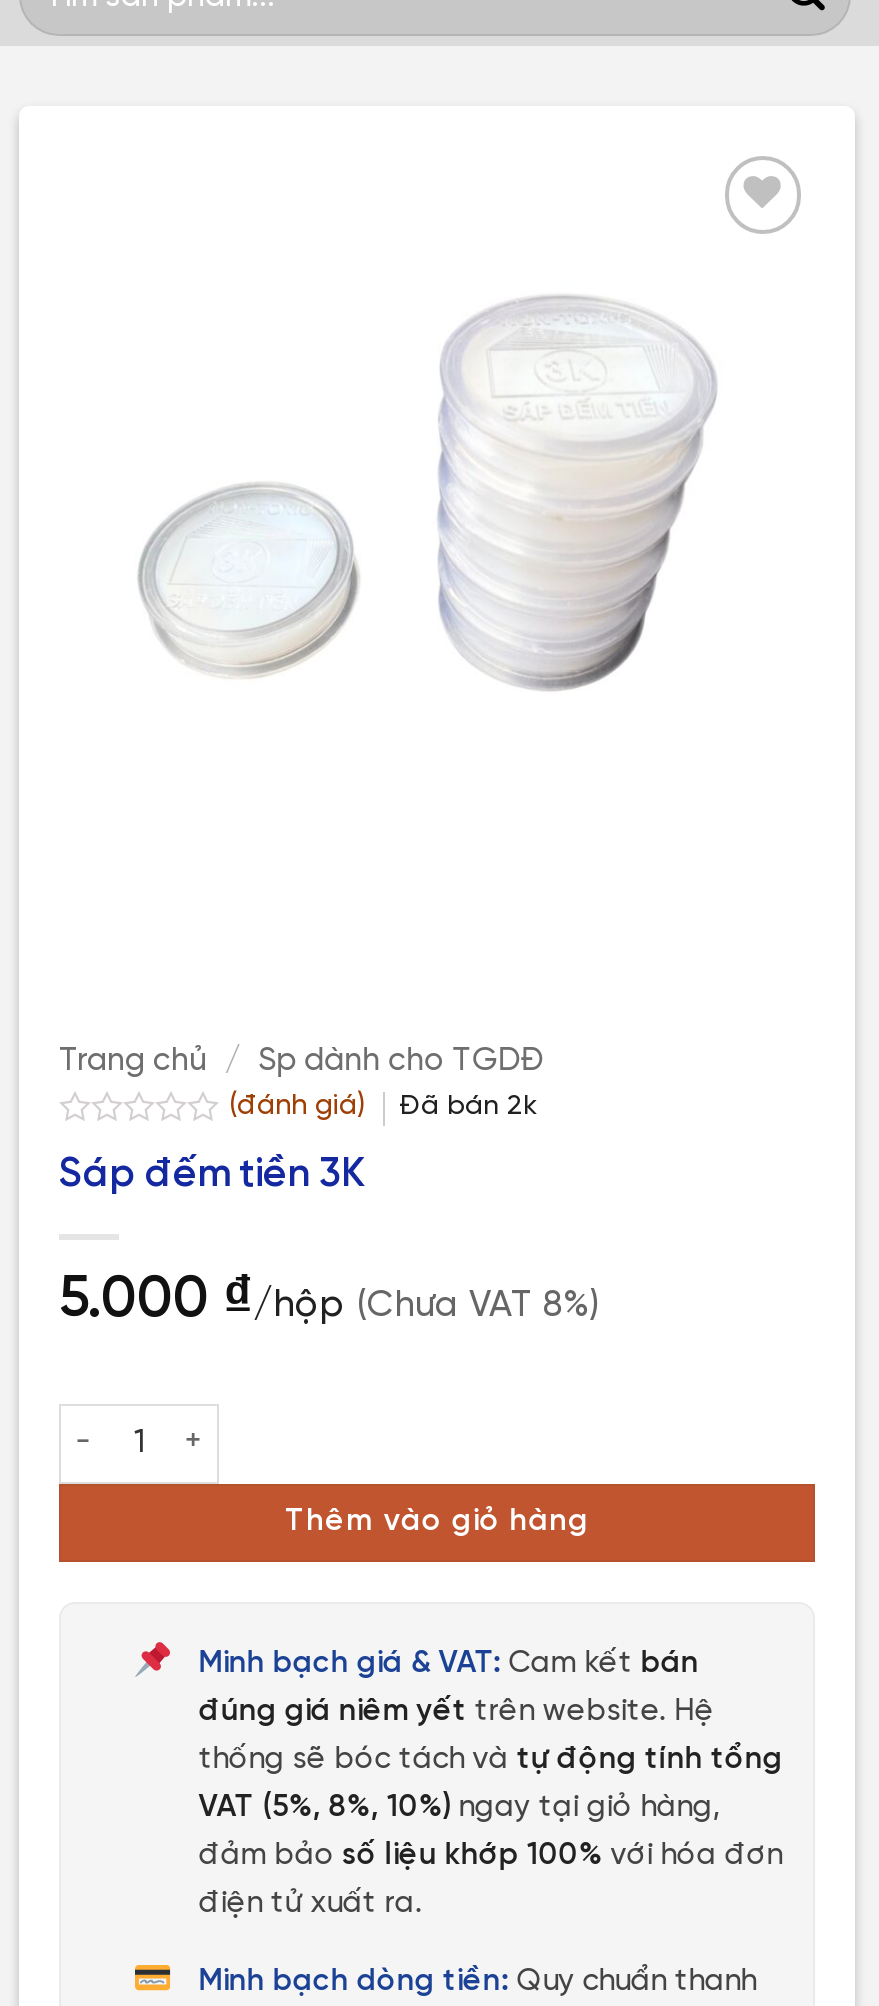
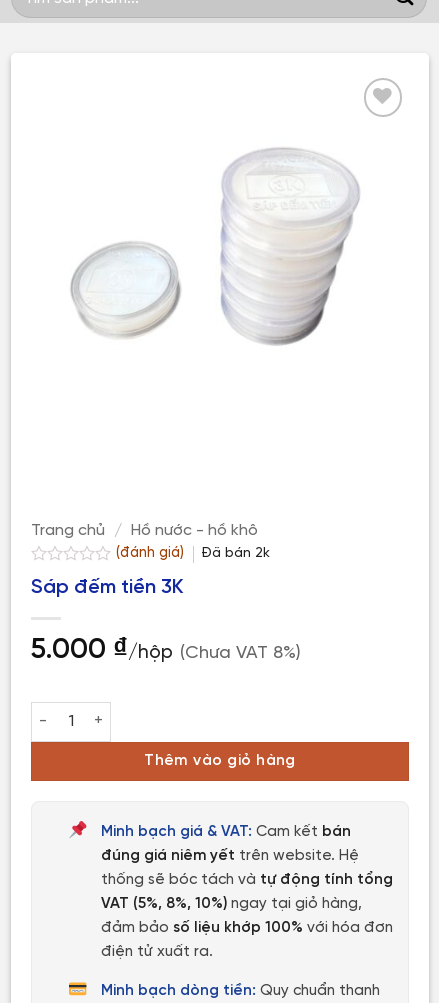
- Trang chủ / Sp dành cho TGDĐ
+ Trang chủ / Hồ nước - hồ khô
